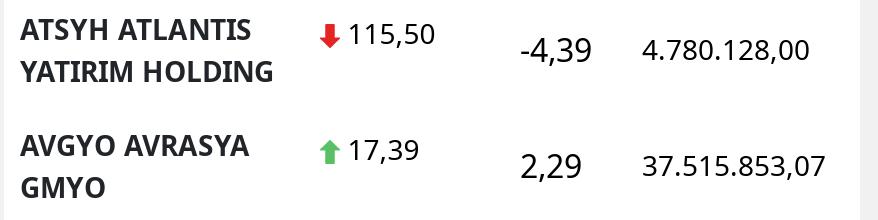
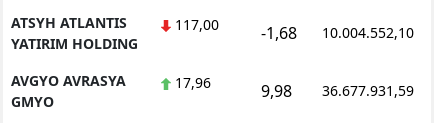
- 115,50
+ 117,00

- -4,39
+ -1,68

- 4.780.128,00
+ 10.004.552,10

- 17,39
+ 17,96

- 2,29
+ 9,98

- 37.515.853,07
+ 36.677.931,59
